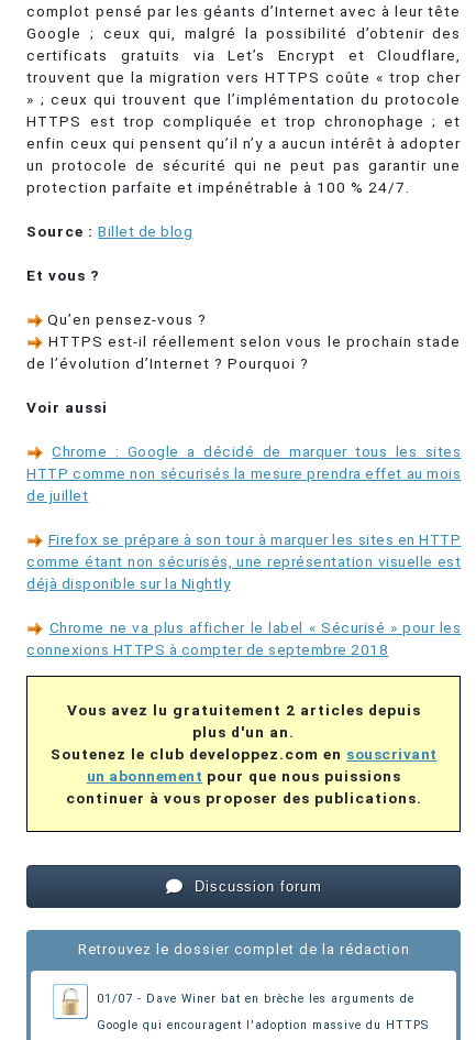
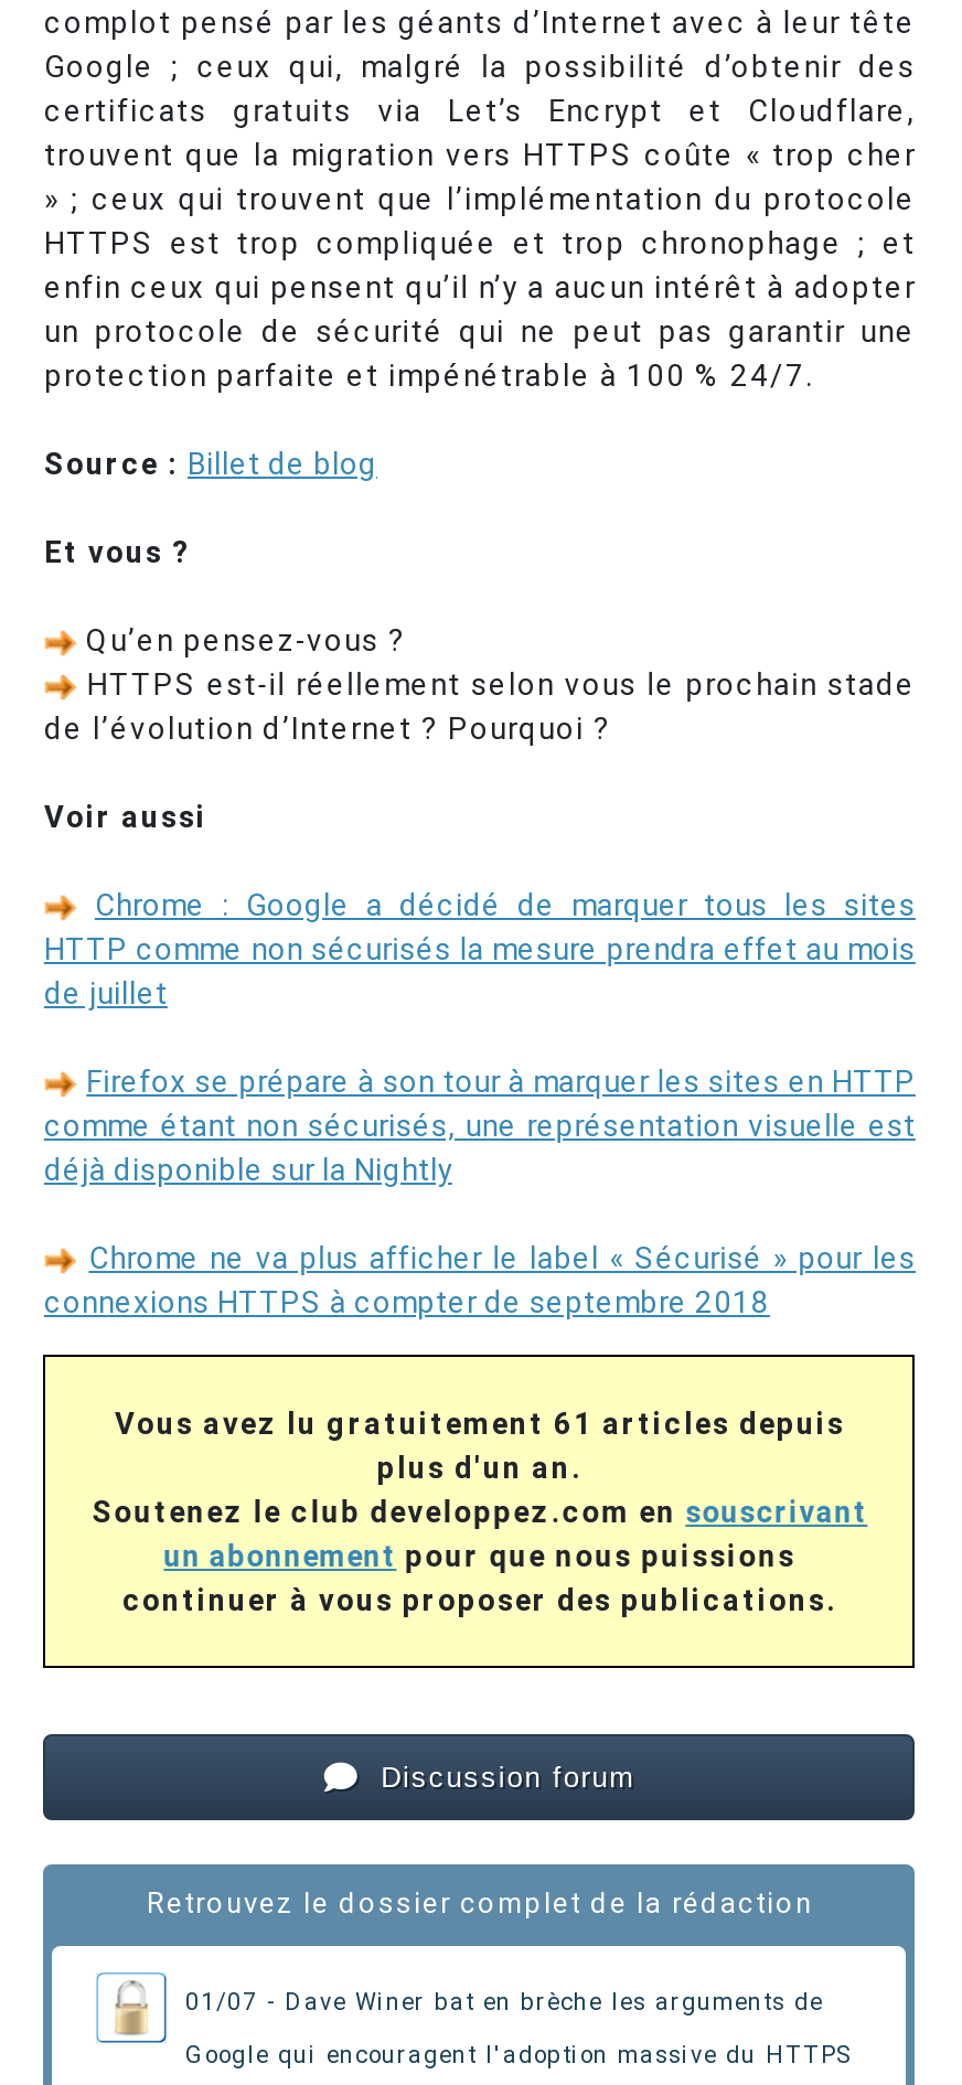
- Vous avez lu gratuitement 2 articles depuis
+ Vous avez lu gratuitement 61 articles depuis
